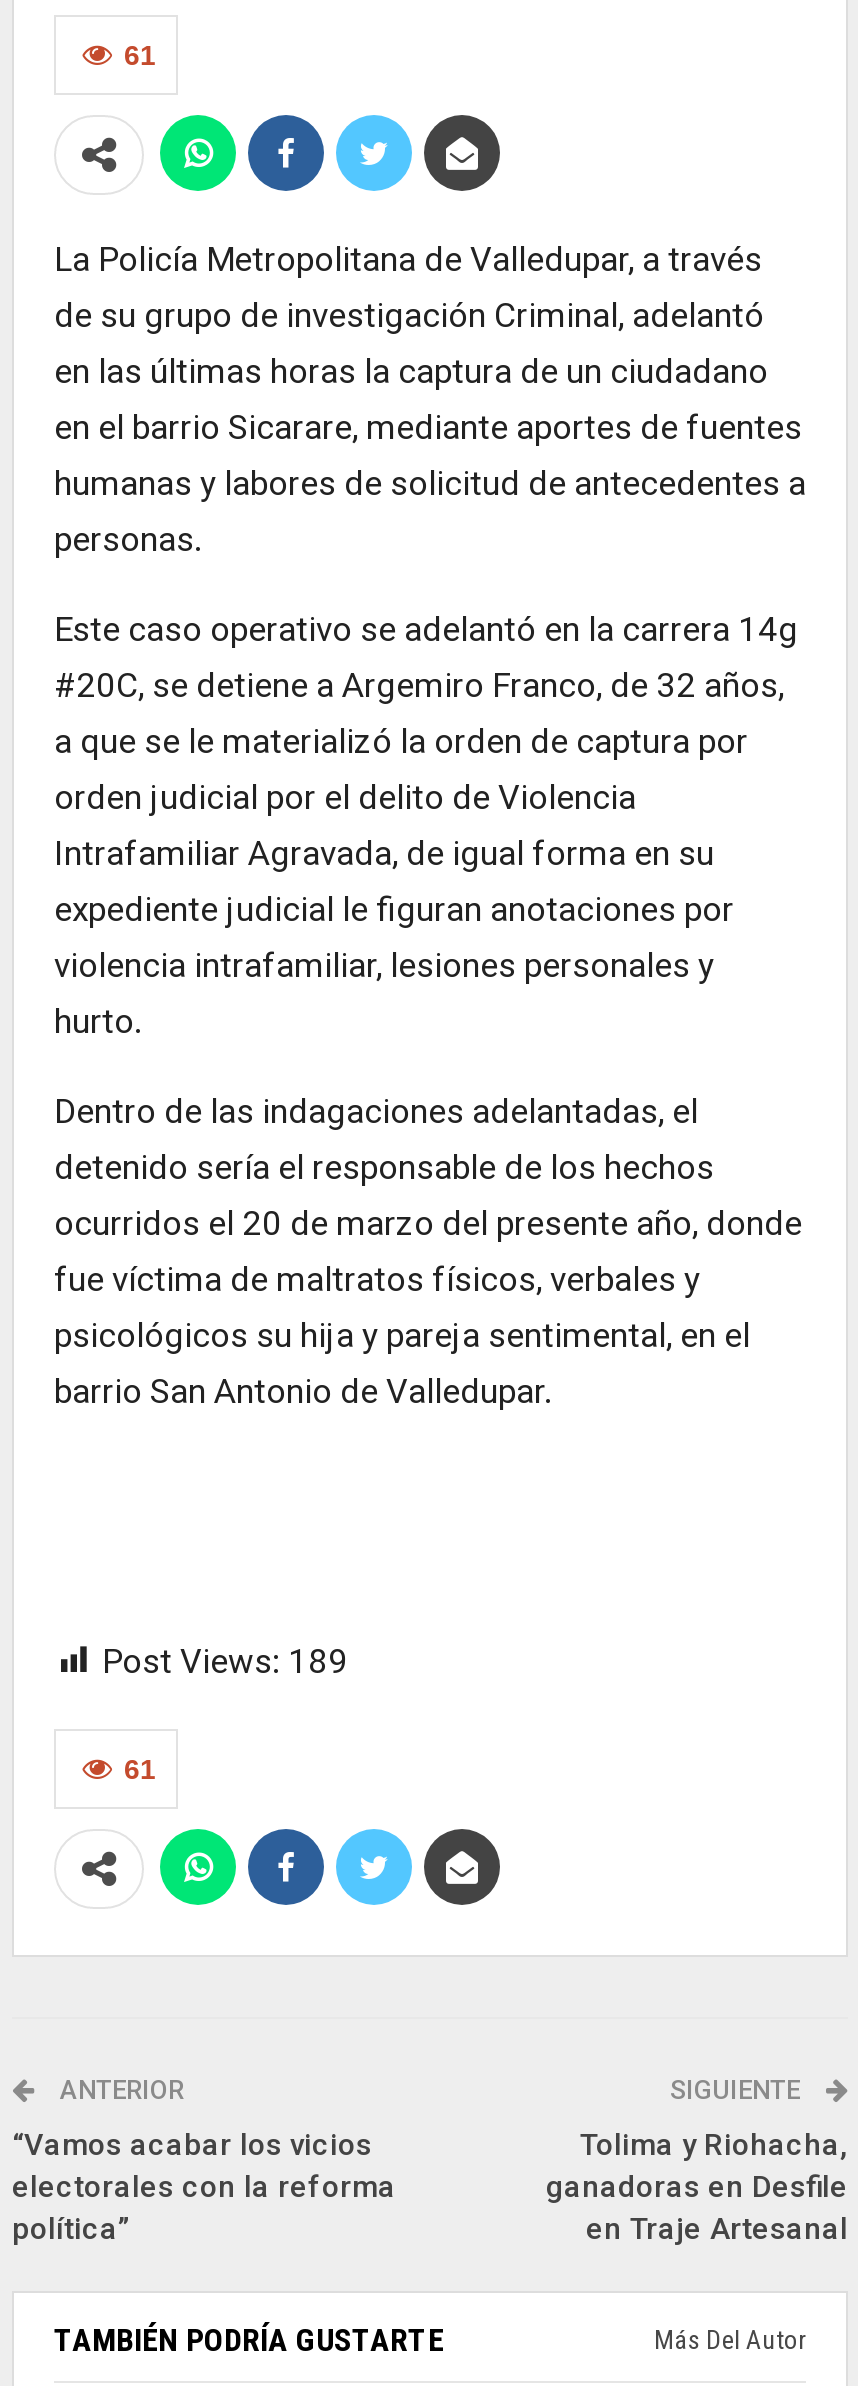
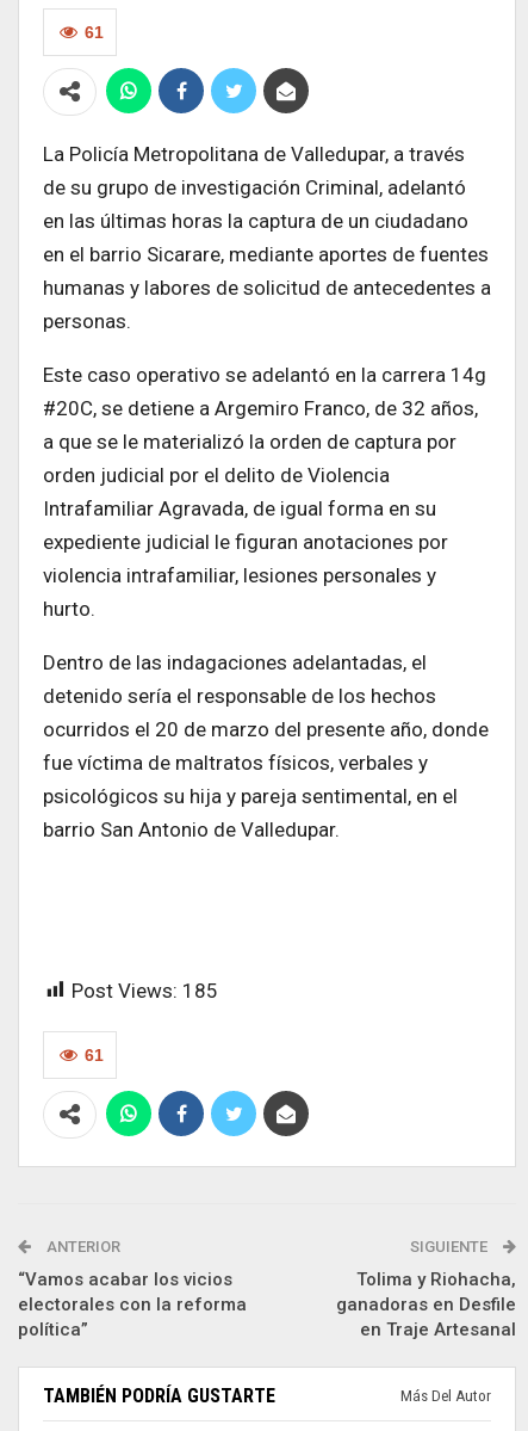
- Post Views: 189
+ Post Views: 185
